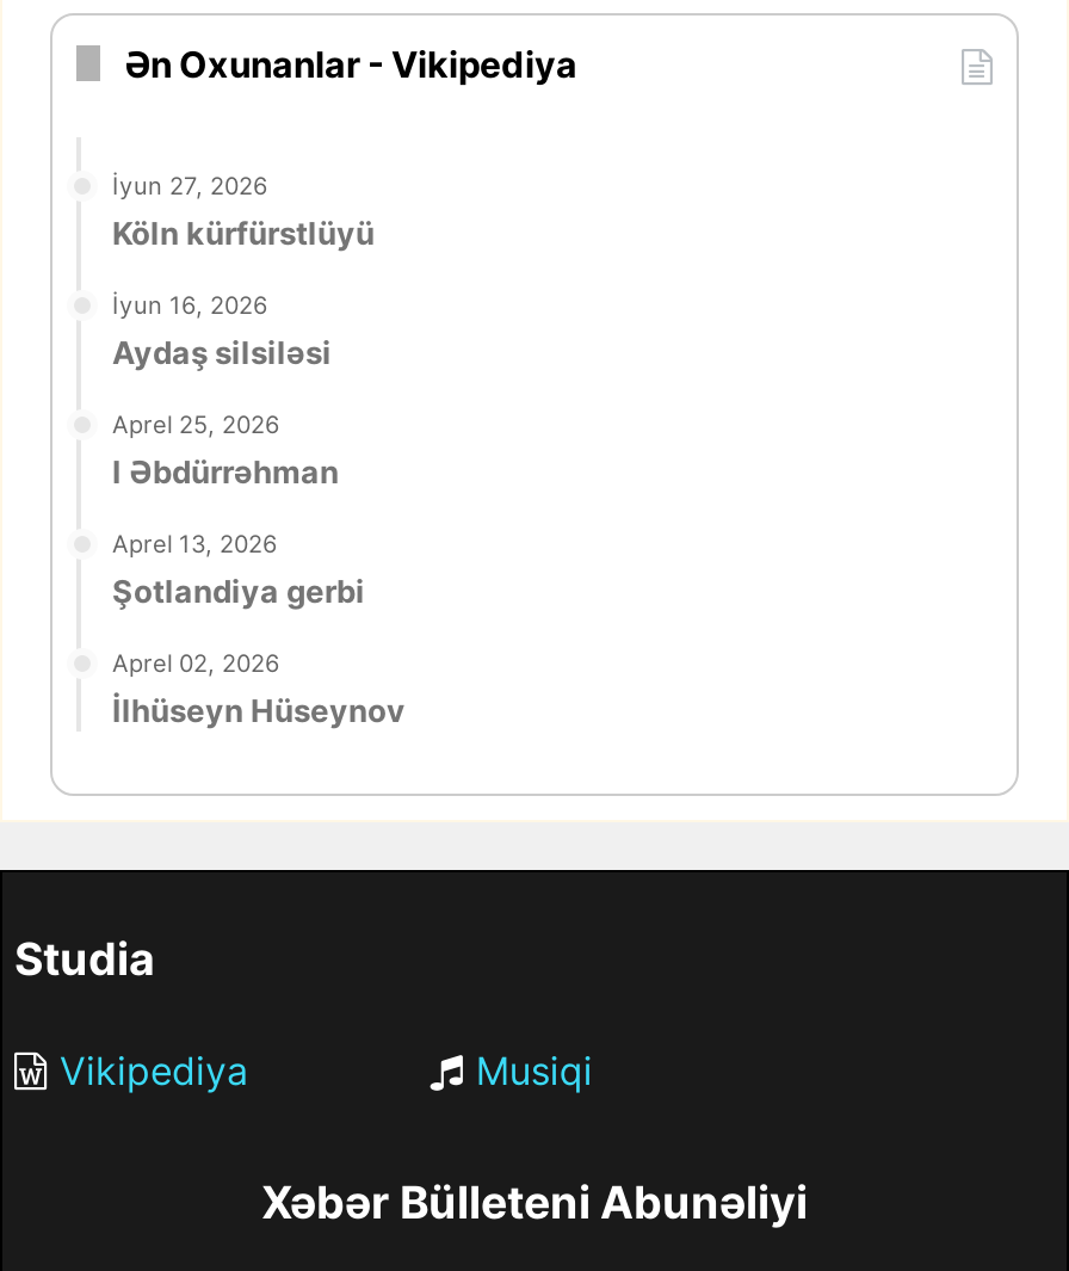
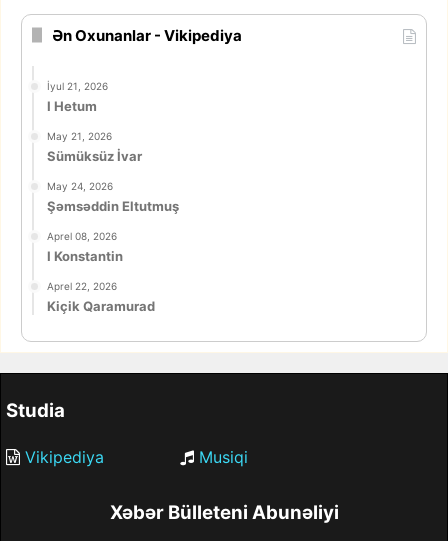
- İyun 27, 2026
- Köln kürfürstlüyü
+ İyul 21, 2026
+ I Hetum

- İyun 16, 2026
- Aydaş silsiləsi
+ May 21, 2026
+ Sümüksüz İvar

- Aprel 25, 2026
- I Əbdürrəhman
+ May 24, 2026
+ Şəmsəddin Eltutmuş

- Aprel 13, 2026
- Şotlandiya gerbi
+ Aprel 08, 2026
+ I Konstantin

- Aprel 02, 2026
- İlhüseyn Hüseynov
+ Aprel 22, 2026
+ Kiçik Qaramurad
